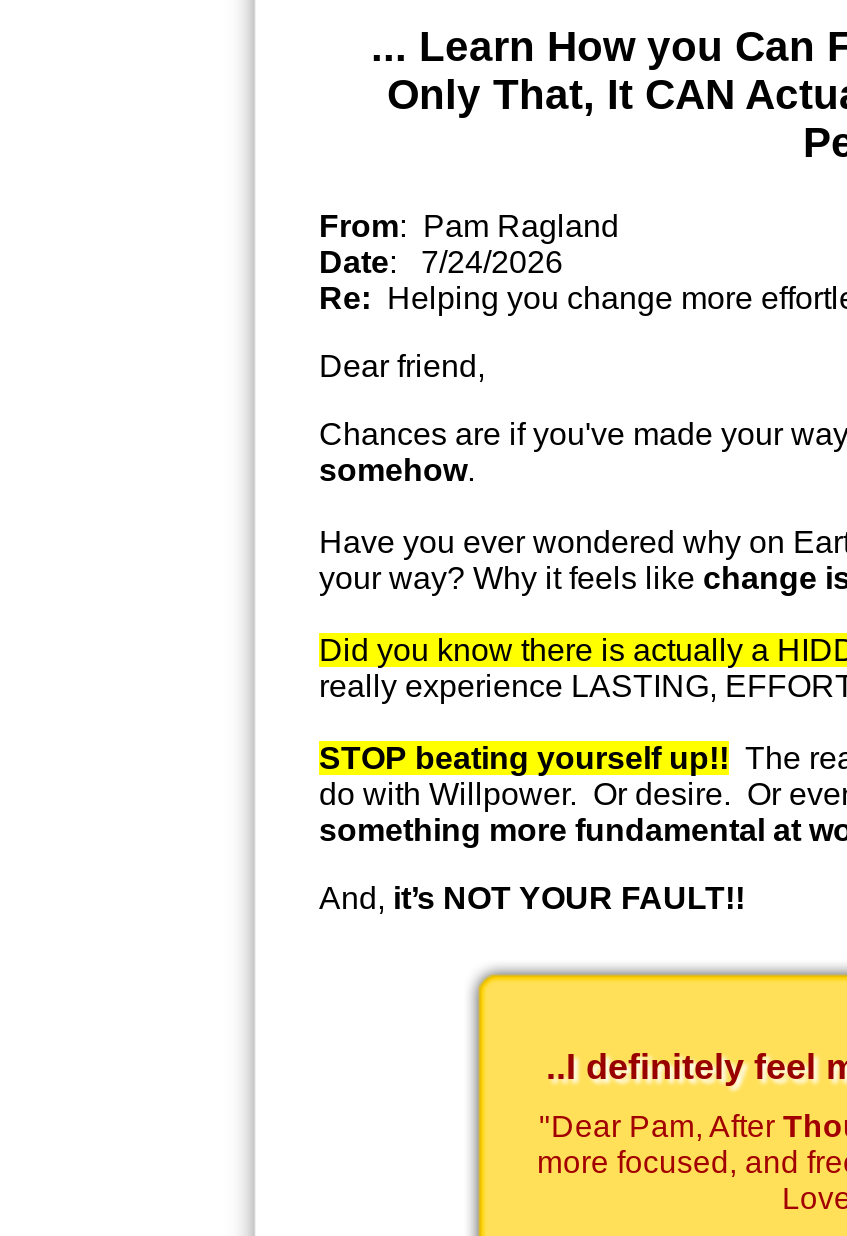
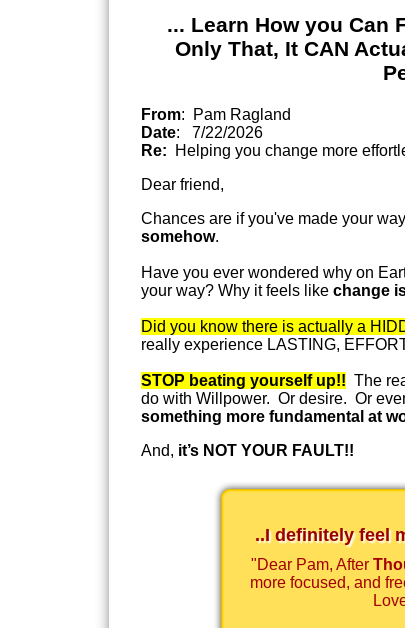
- Date: 7/24/2026
+ Date: 7/22/2026
